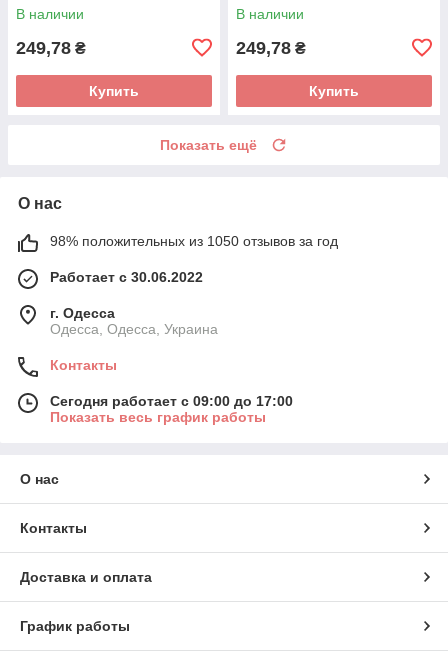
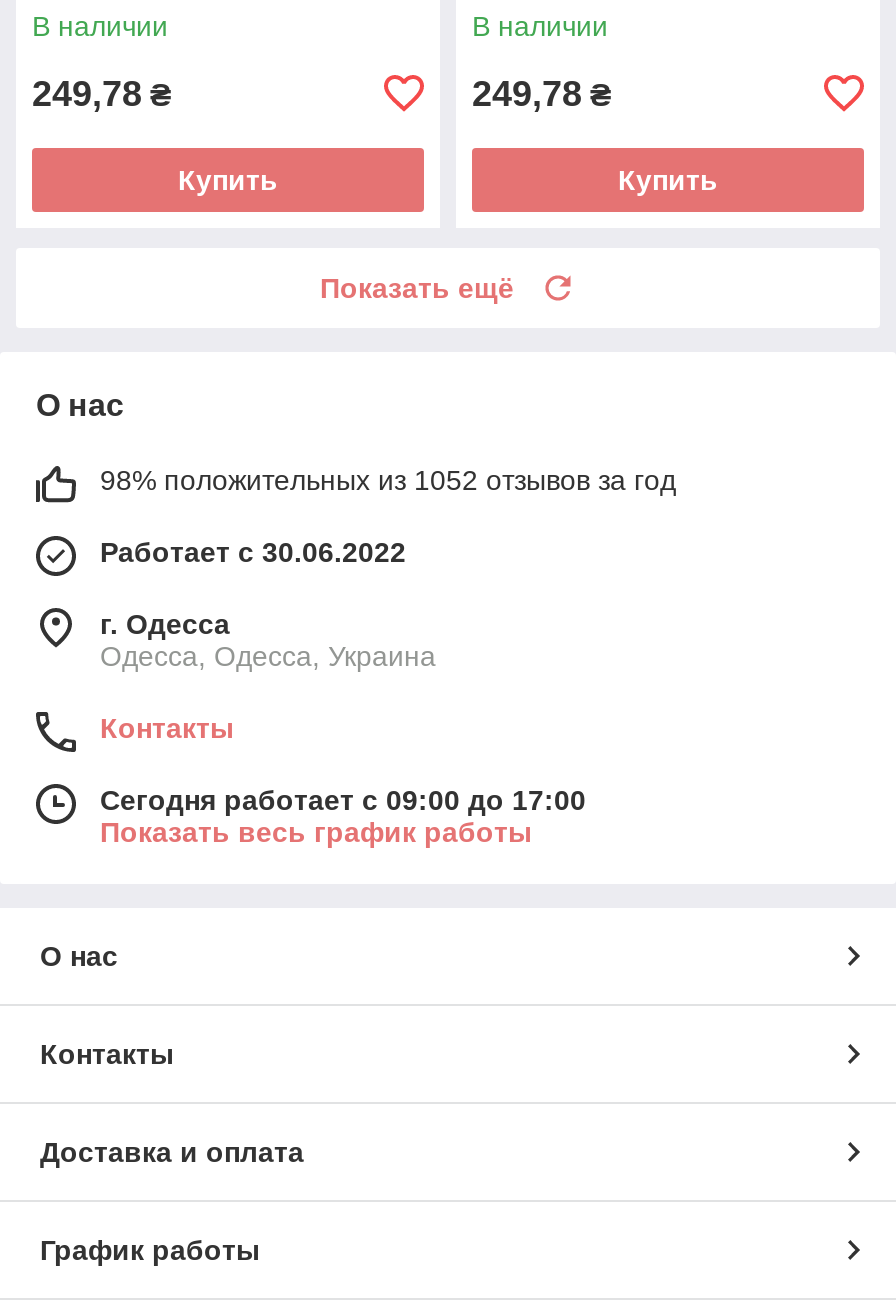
- 98% положительных из 1050 отзывов за год
+ 98% положительных из 1052 отзывов за год
